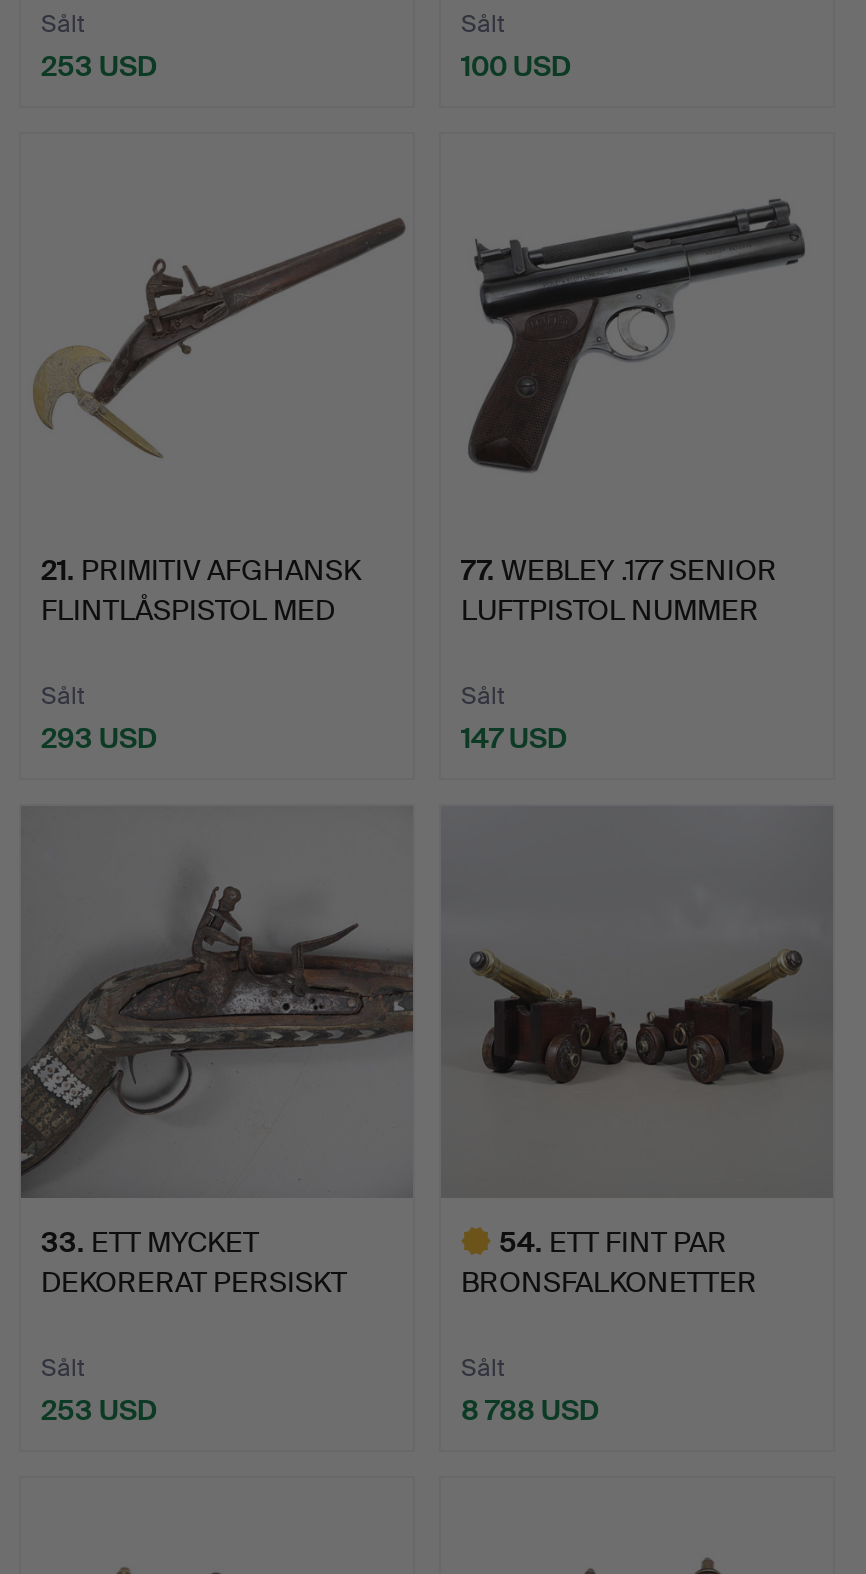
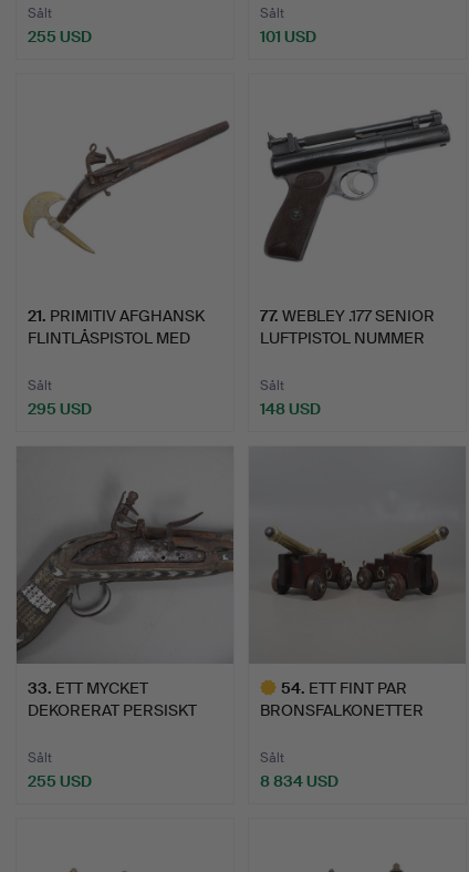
- 253 USD
+ 255 USD

- 100 USD
+ 101 USD

- 293 USD
+ 295 USD

- 147 USD
+ 148 USD

- 253 USD
+ 255 USD

- 8 788 USD
+ 8 834 USD
